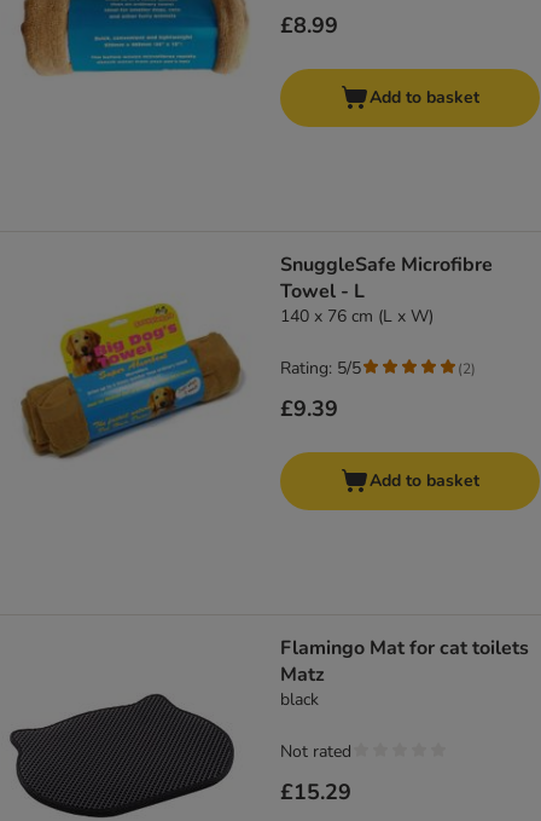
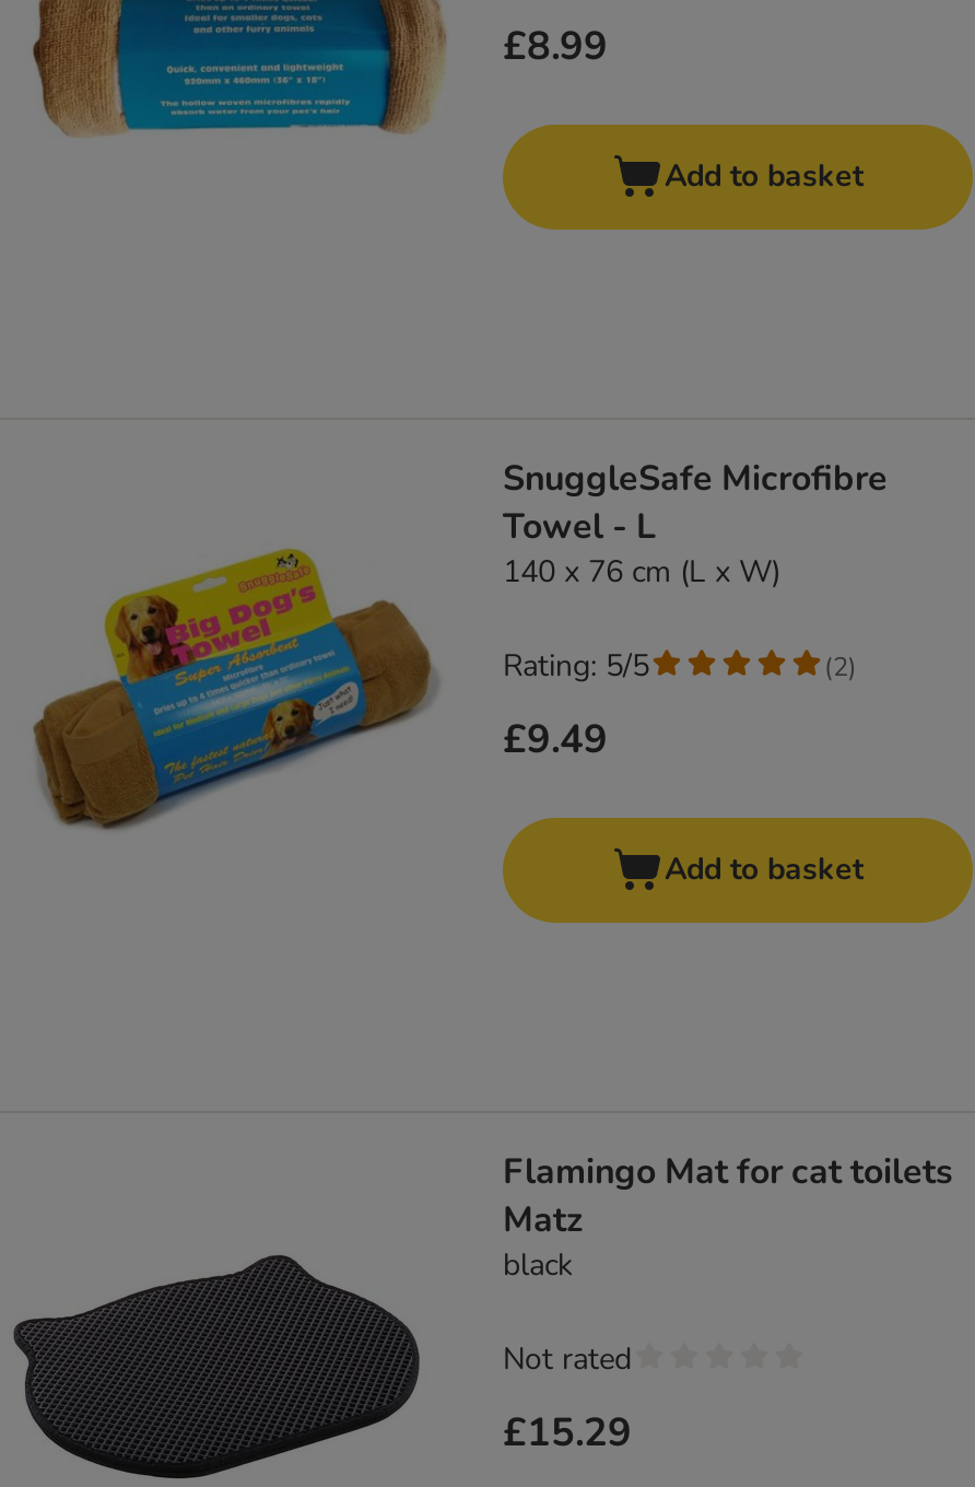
- £9.39
+ £9.49
